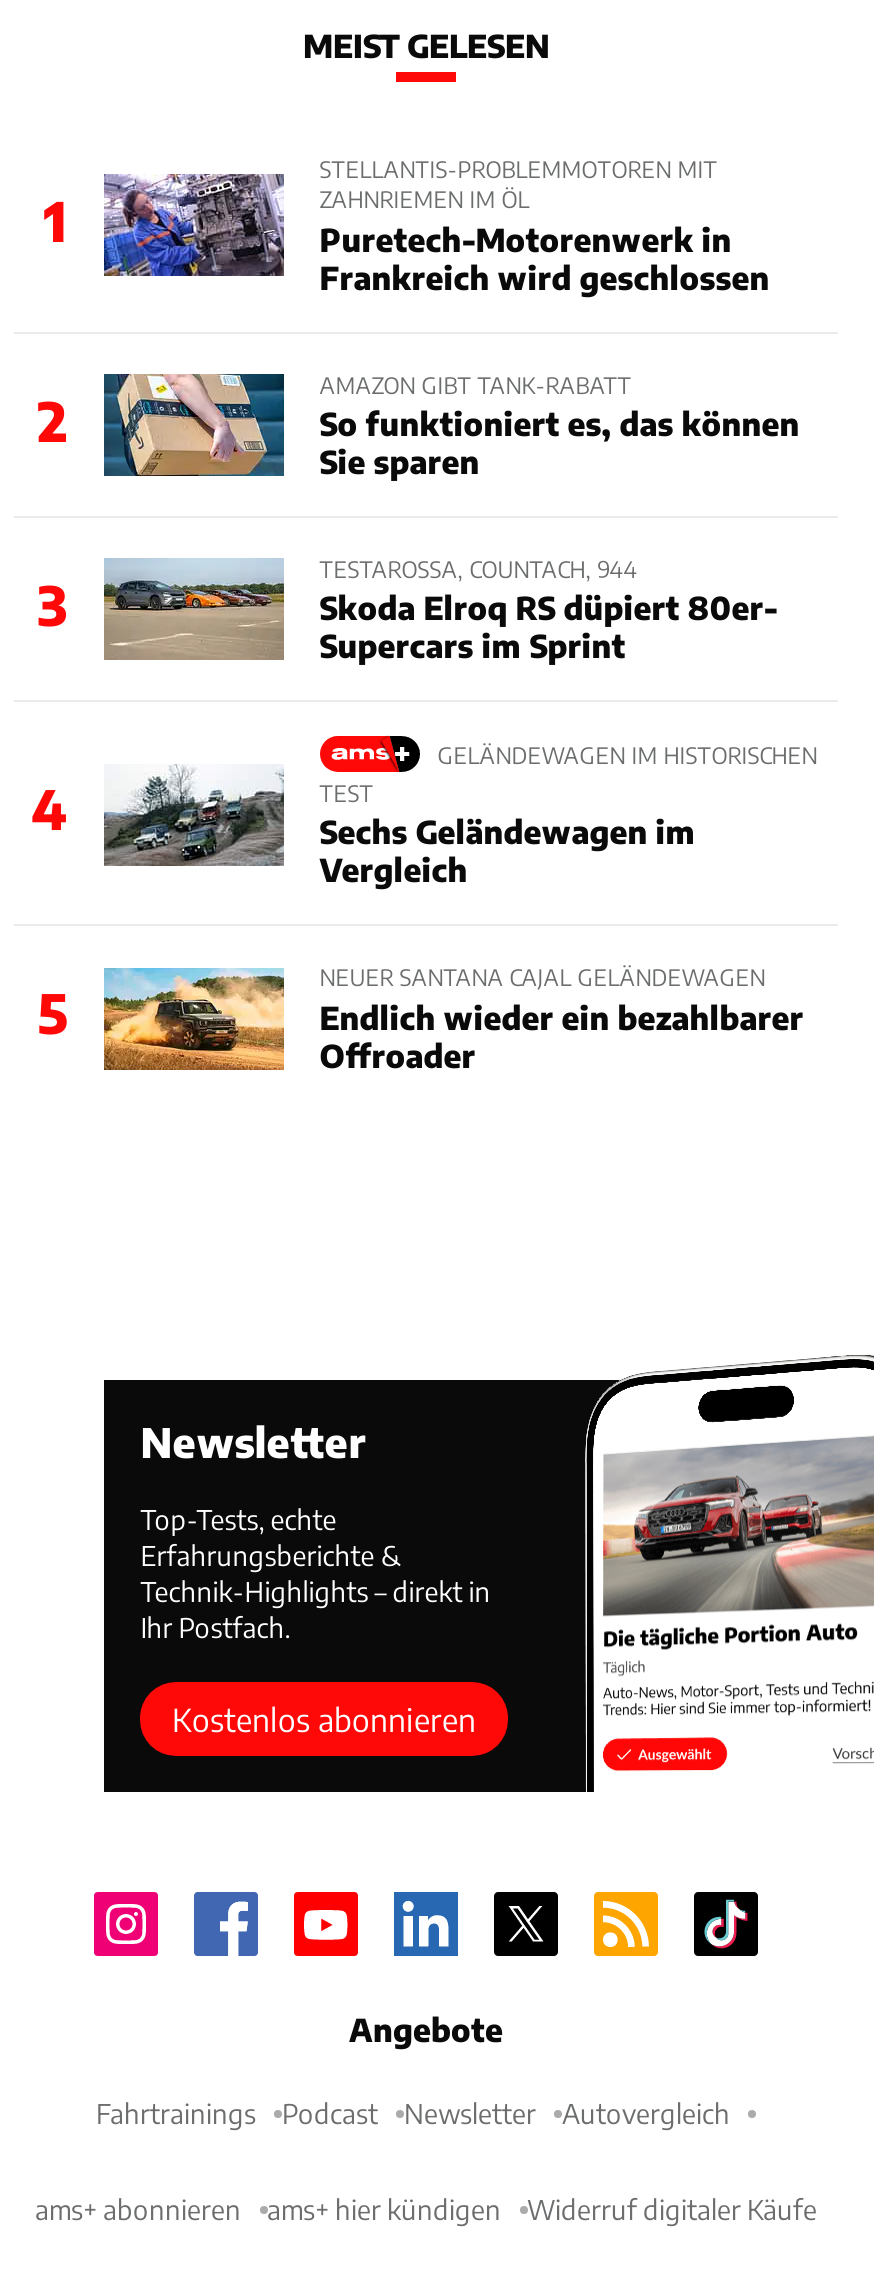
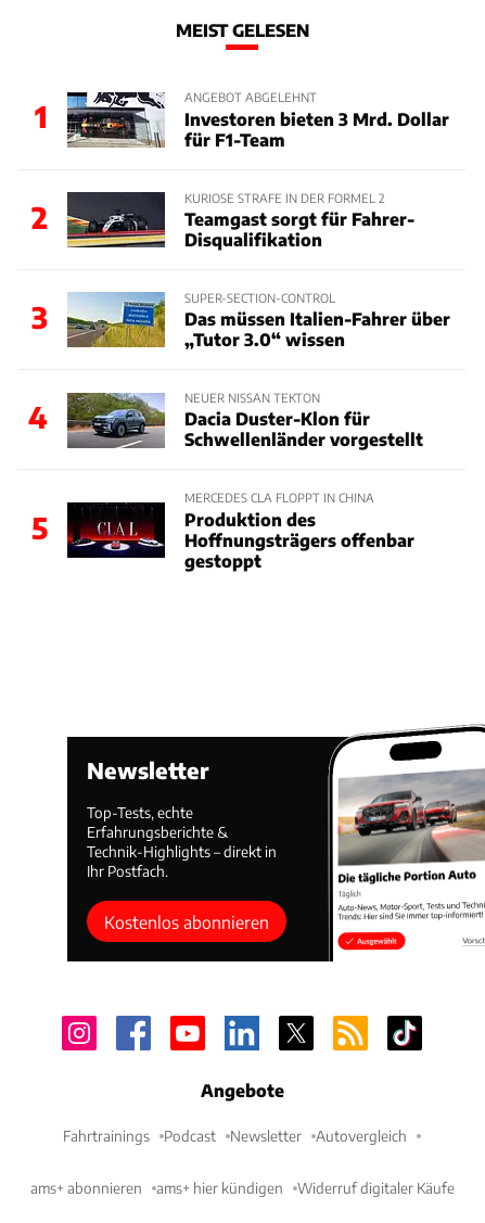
- [image]
- STELLANTIS-PROBLEMMOTOREN MIT
- ZAHNRIEMEN IM ÖL
- Puretech-Motorenwerk in
- Frankreich wird geschlossen
+ [image]
+ ANGEBOT ABGELEHNT
+ Investoren bieten 3 Mrd. Dollar
+ für F1-Team

- [image]
- AMAZON GIBT TANK-RABATT
- So funktioniert es, das können
- Sie sparen
+ [image]
+ KURIOSE STRAFE IN DER FORMEL 2
+ Teamgast sorgt für Fahrer-
+ Disqualifikation

- [image]
- TESTAROSSA, COUNTACH, 944
- Skoda Elroq RS düpiert 80er-
- Supercars im Sprint
+ [image]
+ SUPER-SECTION-CONTROL
+ Das müssen Italien-Fahrer über
+ „Tutor 3.0“ wissen

- [image]
- GELÄNDEWAGEN IM HISTORISCHEN
- TEST
- Sechs Geländewagen im
- Vergleich
+ [image]
+ NEUER NISSAN TEKTON
+ Dacia Duster-Klon für
+ Schwellenländer vorgestellt

- [image]
- NEUER SANTANA CAJAL GELÄNDEWAGEN
- Endlich wieder ein bezahlbarer
- Offroader
+ [image]
+ MERCEDES CLA FLOPPT IN CHINA
+ Produktion des
+ Hoffnungsträgers offenbar
+ gestoppt
